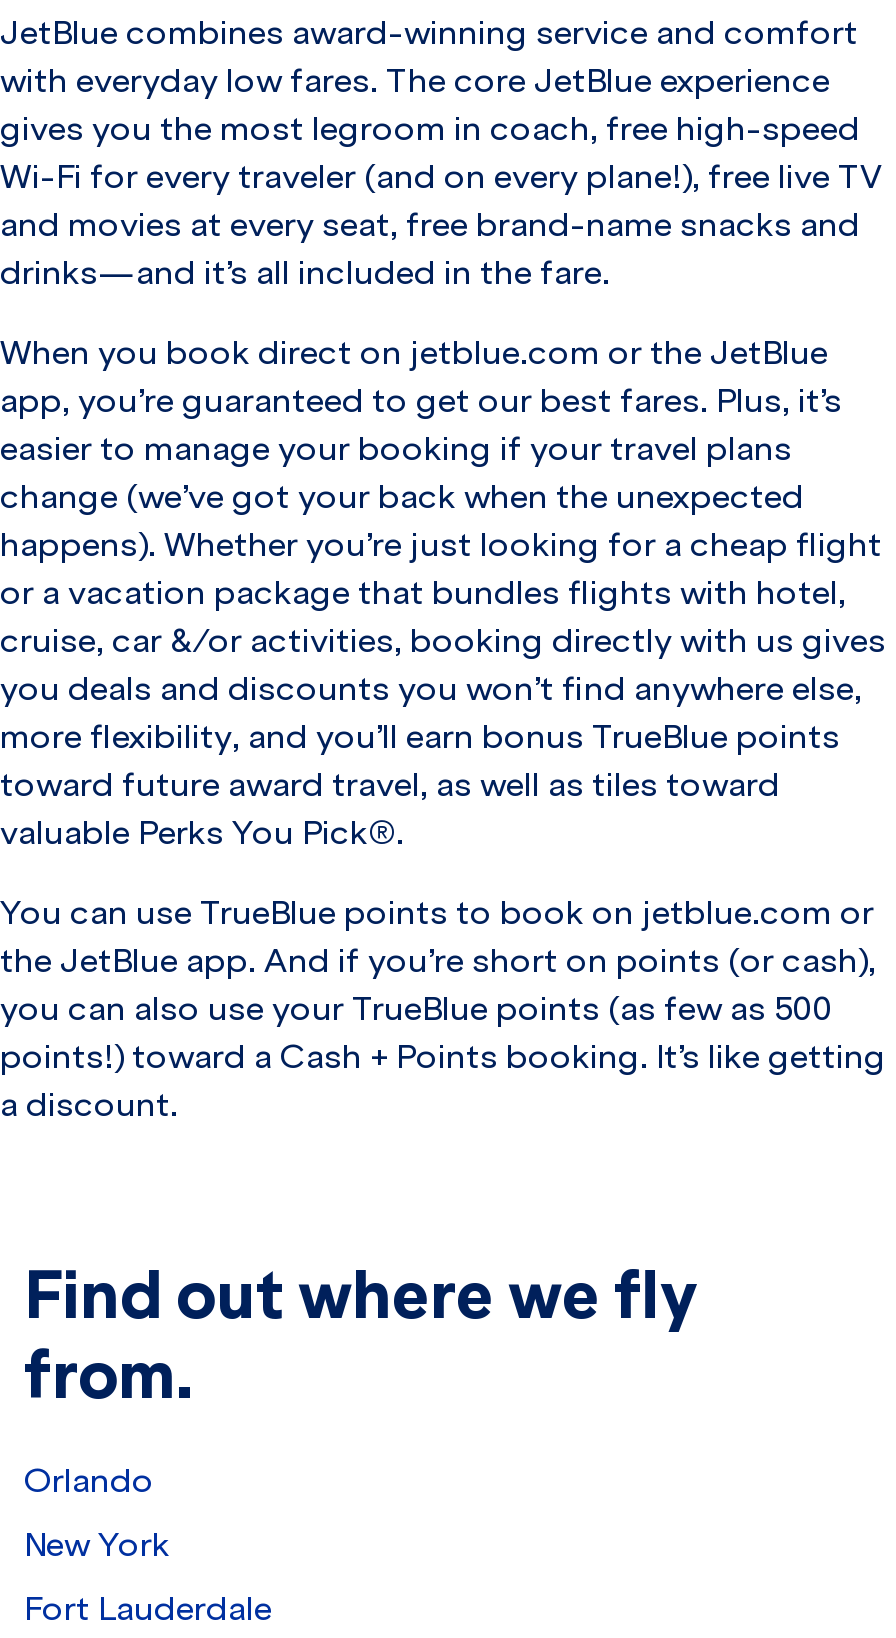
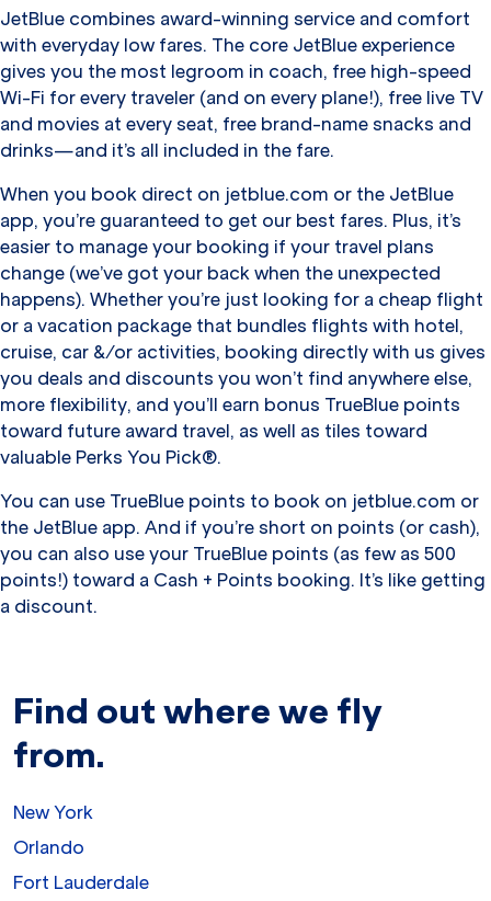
moved down: Orlando

moved up: New York
